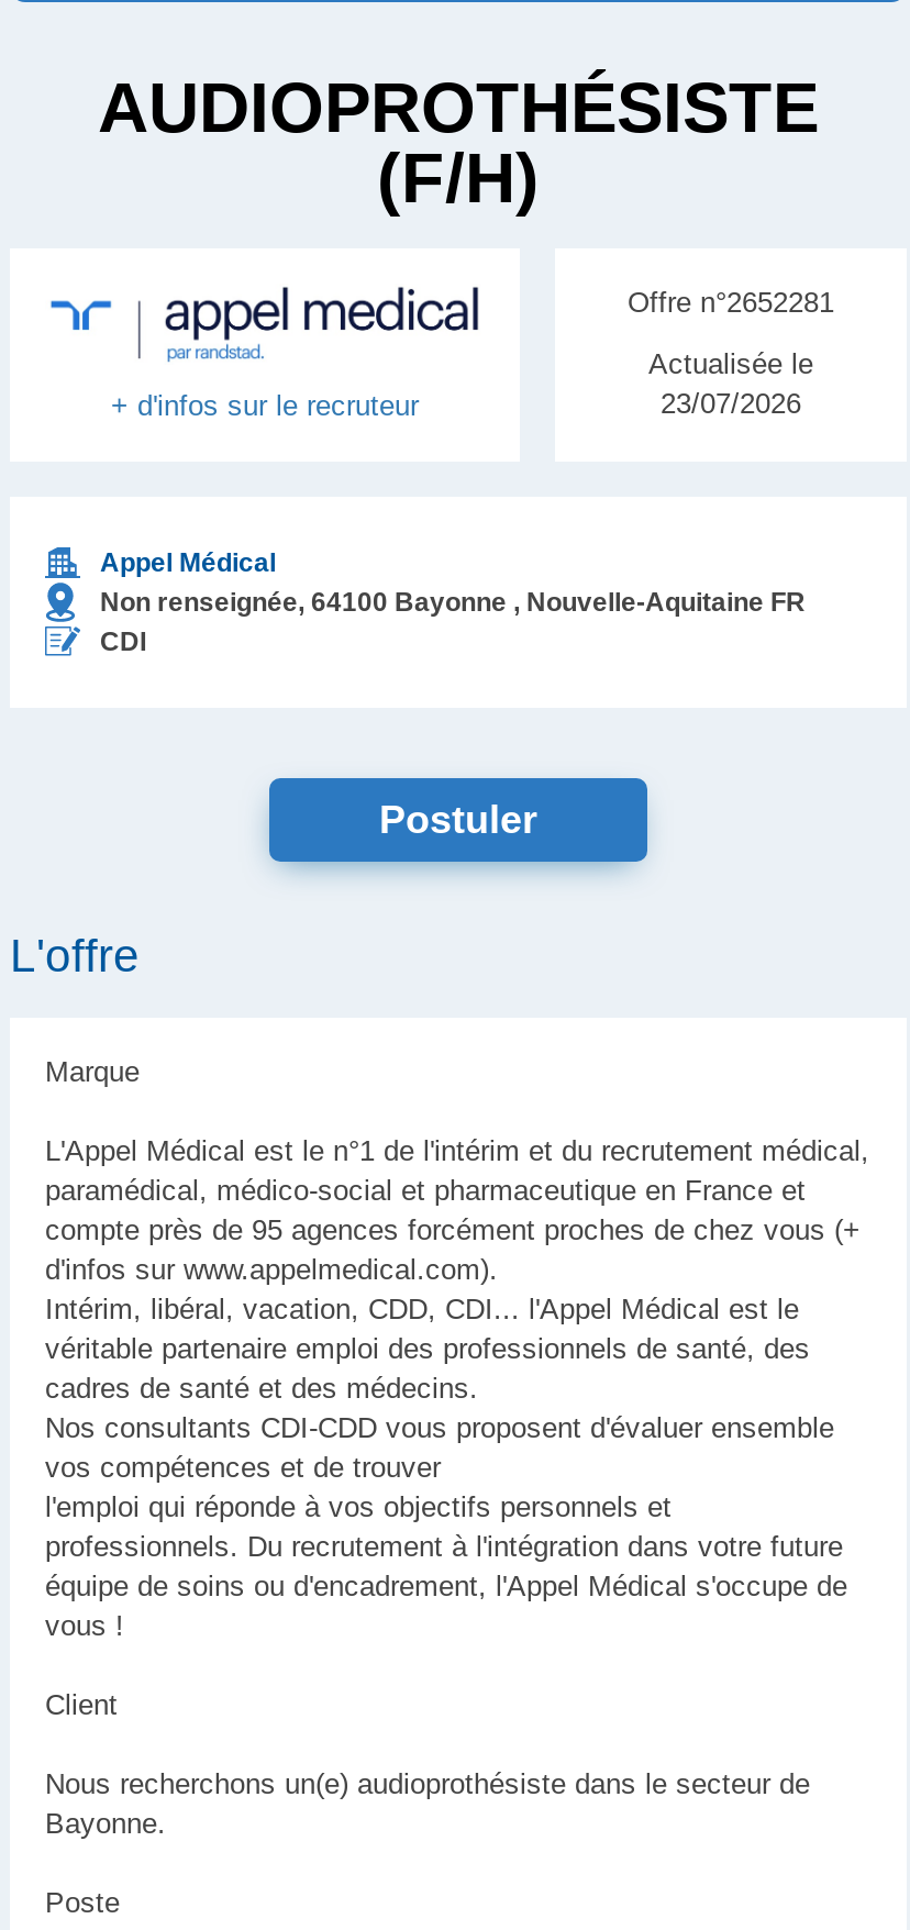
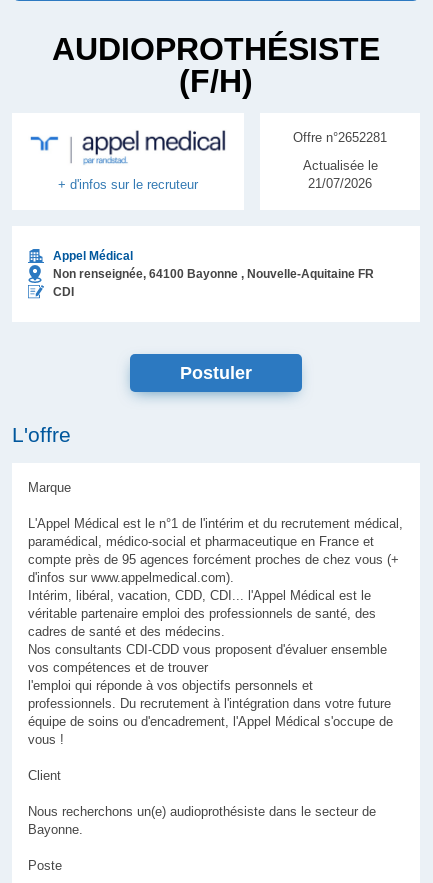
- 23/07/2026
+ 21/07/2026
